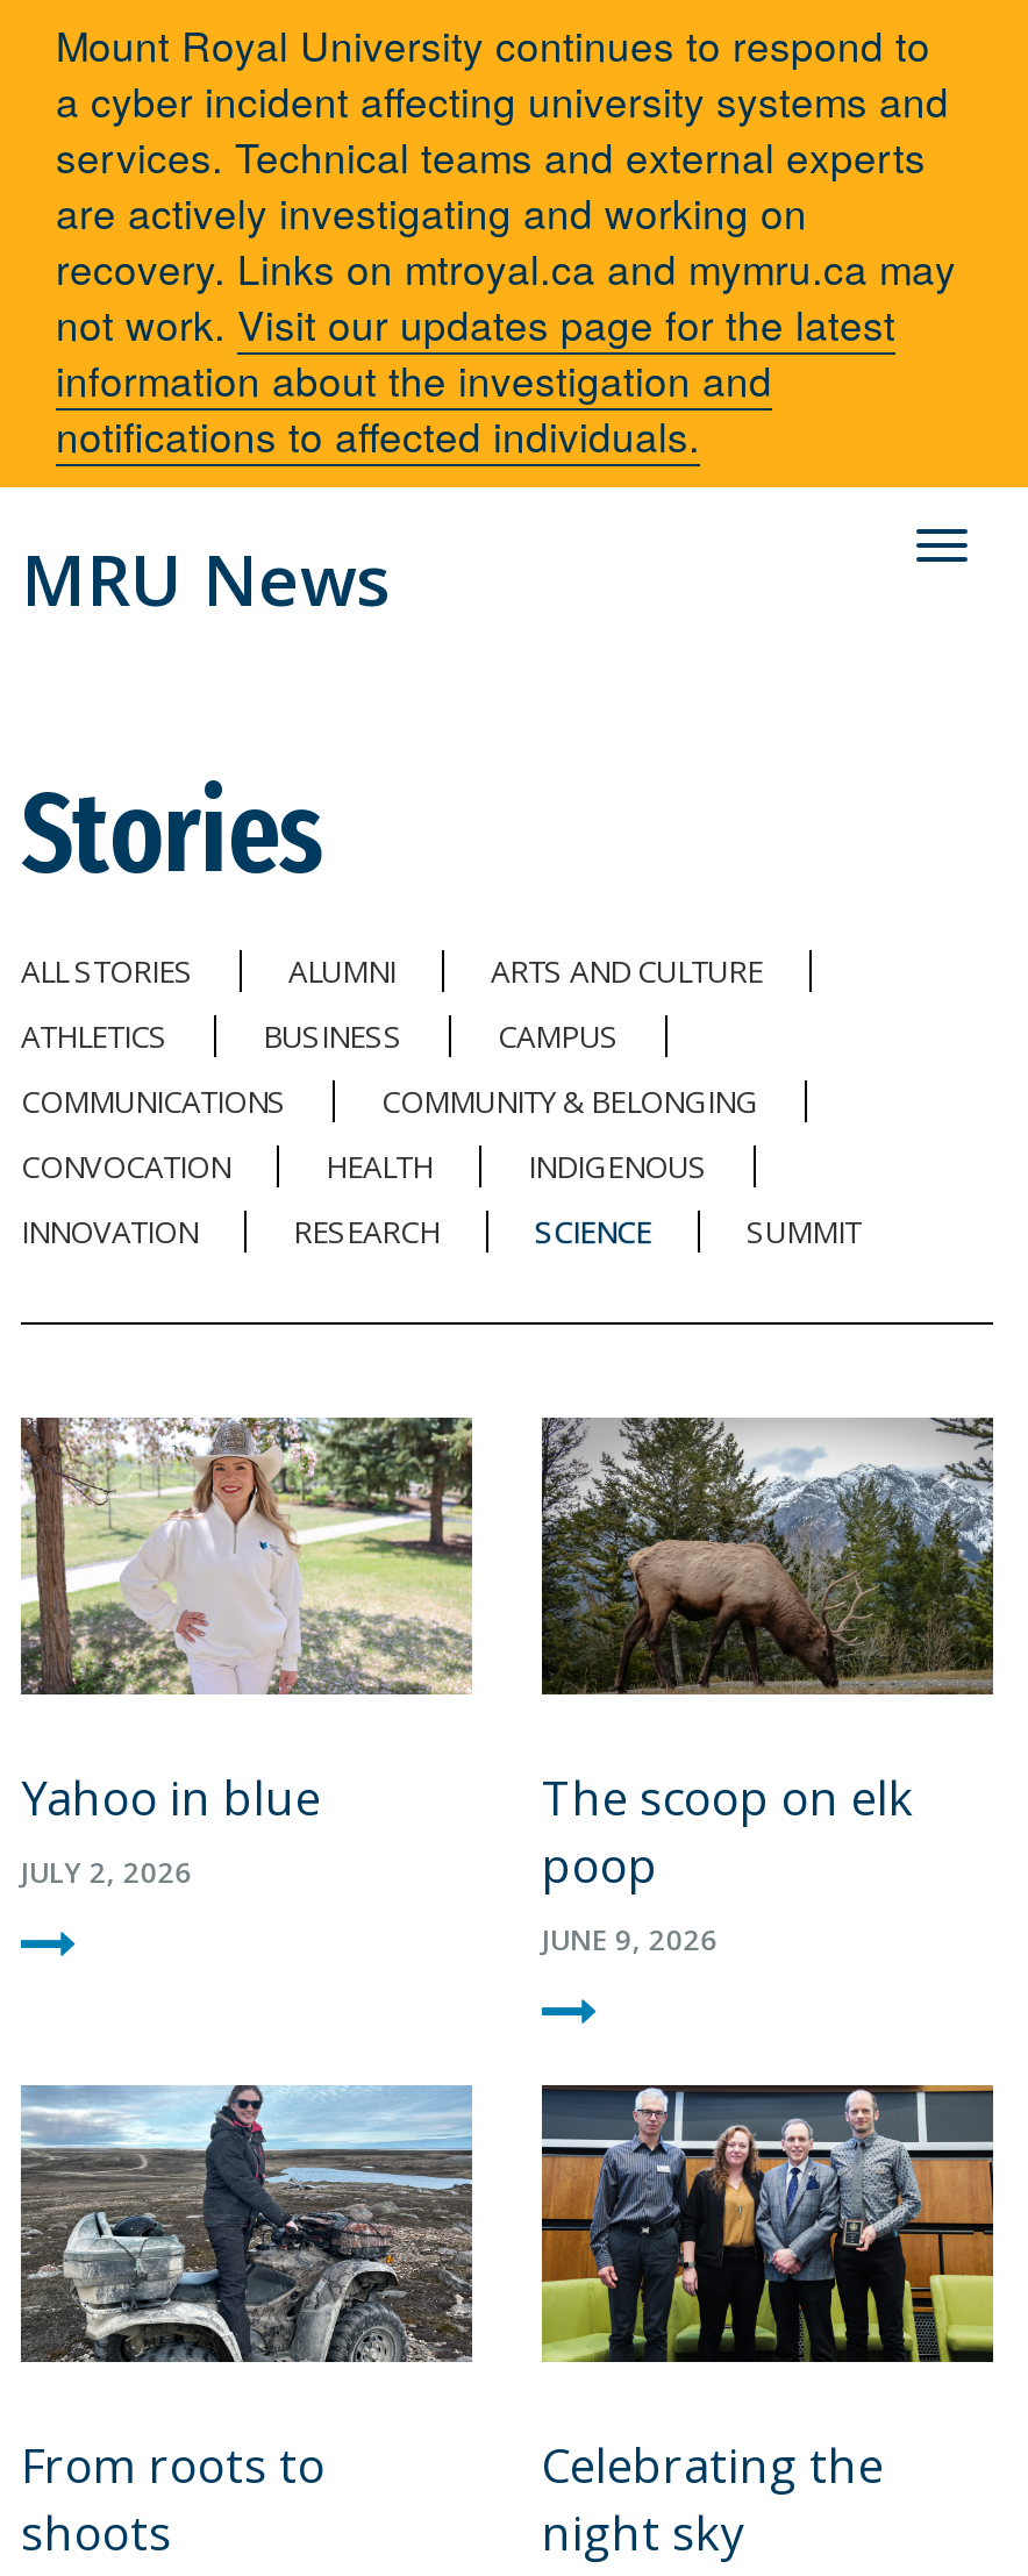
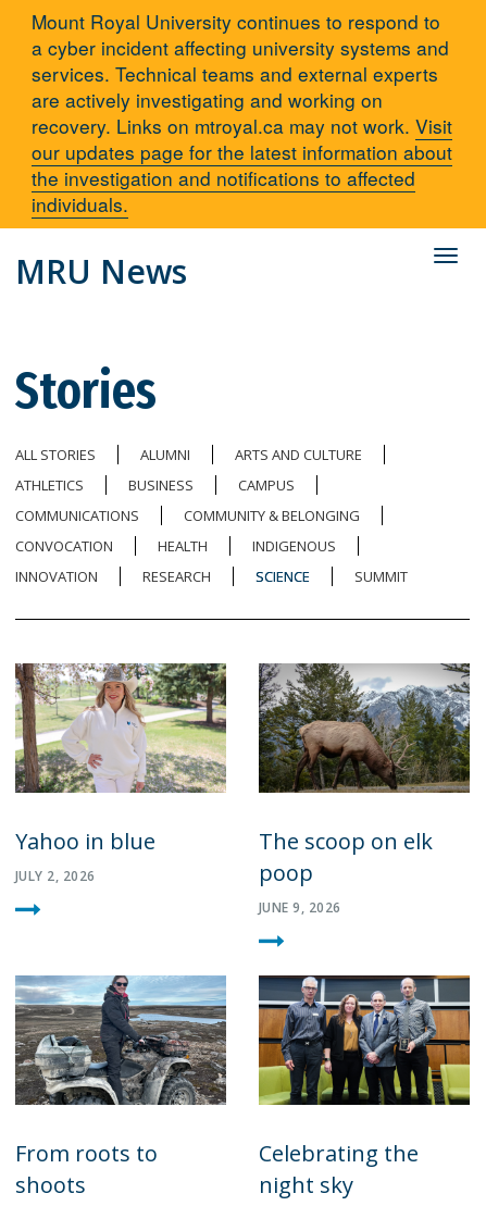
- recovery. Links on mtroyal.ca and mymru.ca may
- not work. Visit our updates page for the latest
- information about the investigation and
- notifications to affected individuals.
+ recovery. Links on mtroyal.ca may not work. Visit
+ our updates page for the latest information about
+ the investigation and notifications to affected
+ individuals.
